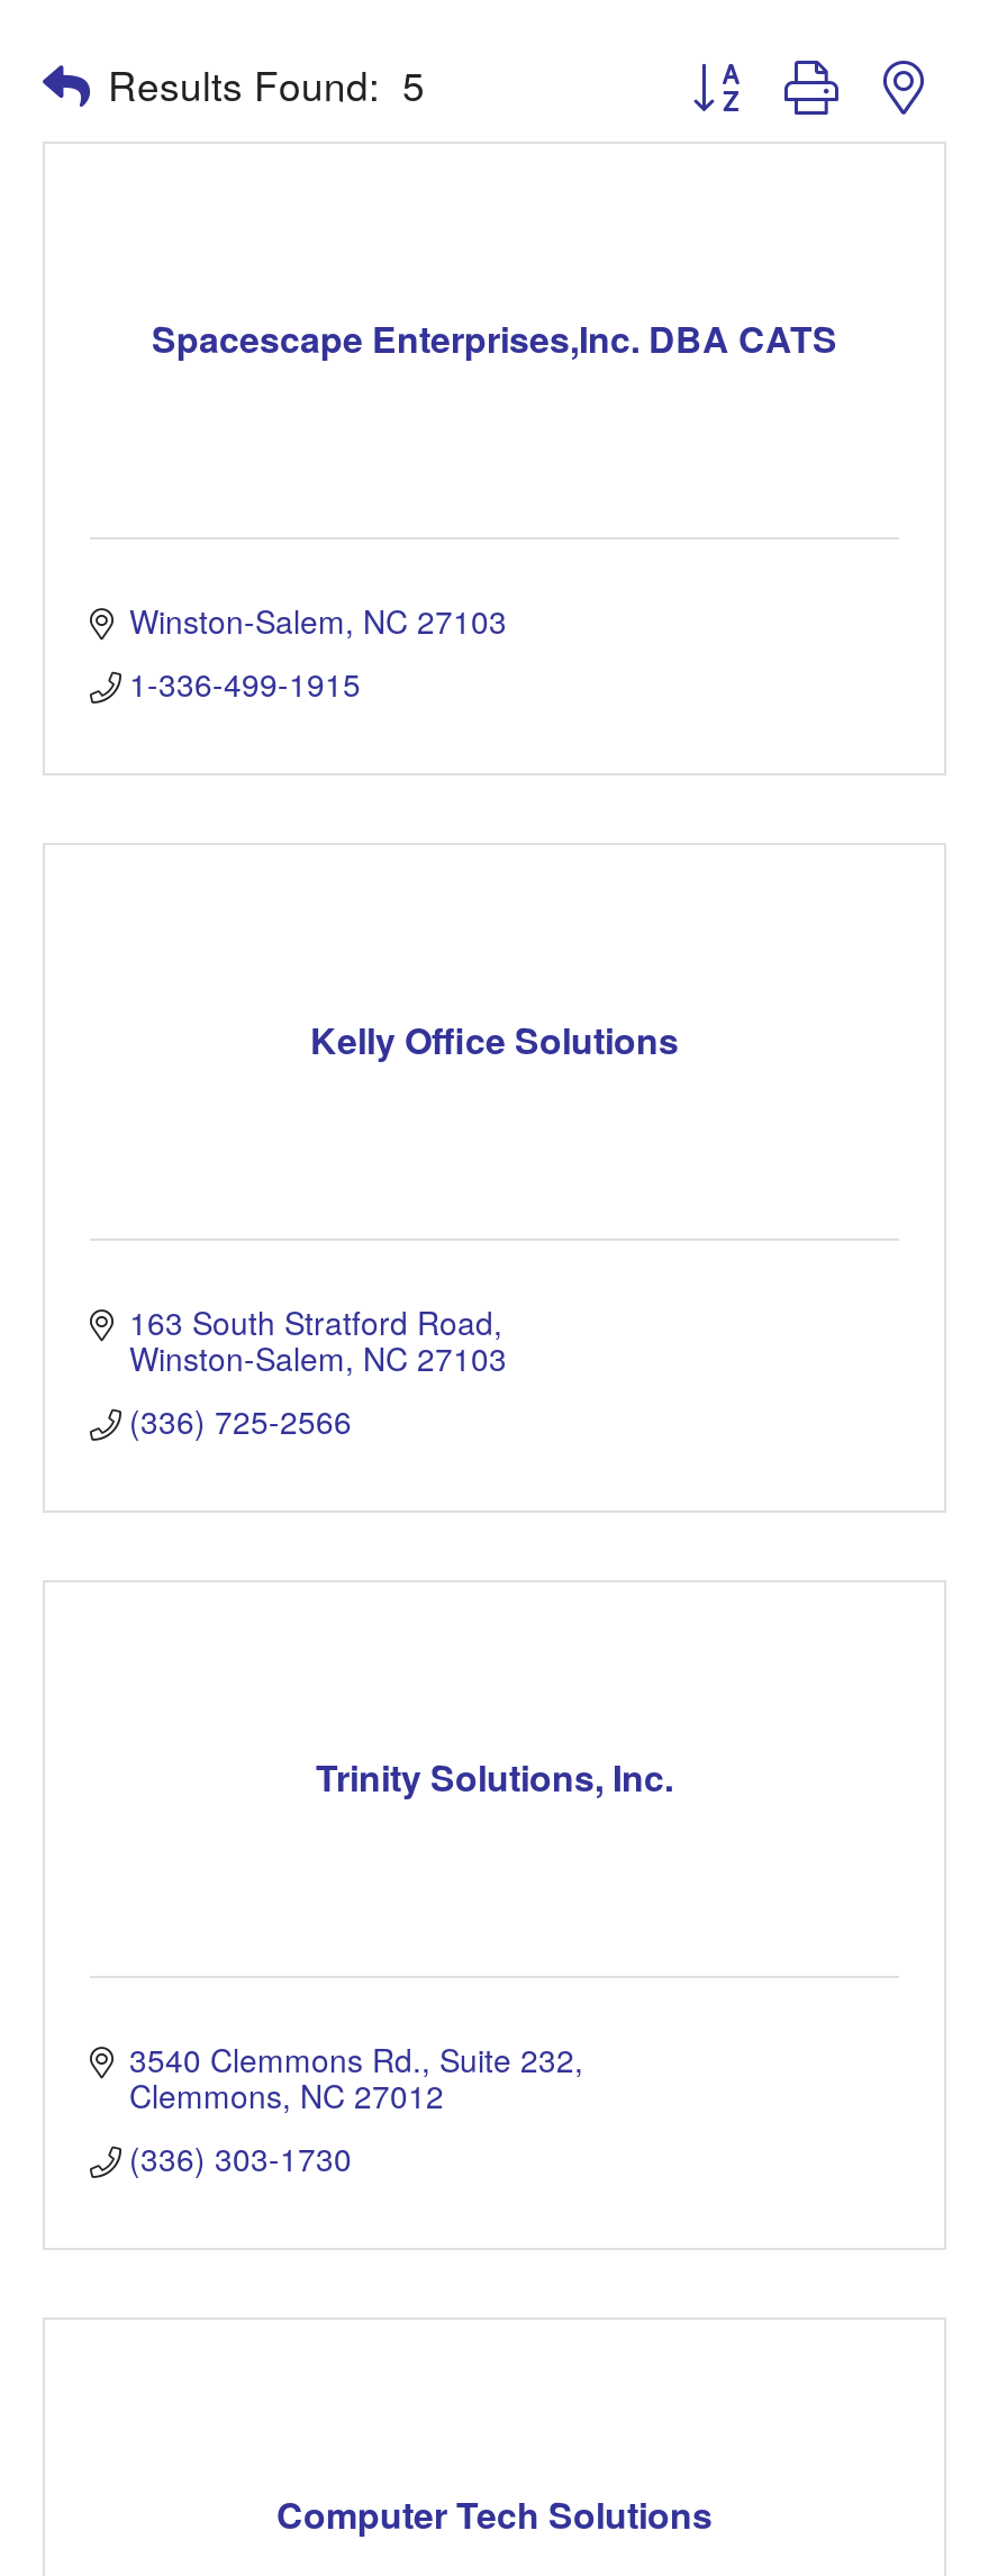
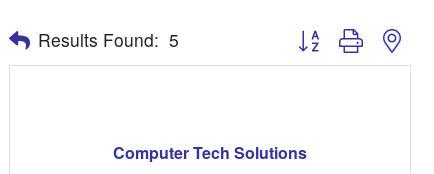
- Spacescape Enterprises,Inc. DBA CATS

- Winston-Salem NC 27103
- 1-336-499-1915

- Kelly Office Solutions

- 163 South Stratford Road
- Winston-Salem NC 27103
- (336) 725-2566

- Trinity Solutions, Inc.

- 3540 Clemmons Rd. Suite 232
- Clemmons NC 27012
- (336) 303-1730
